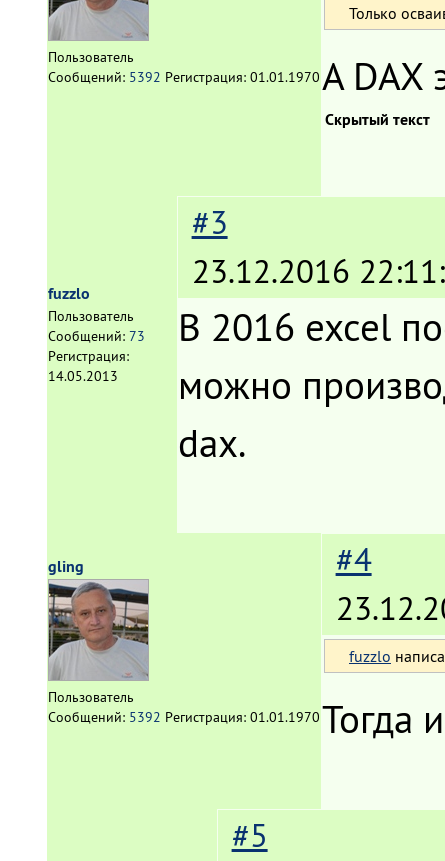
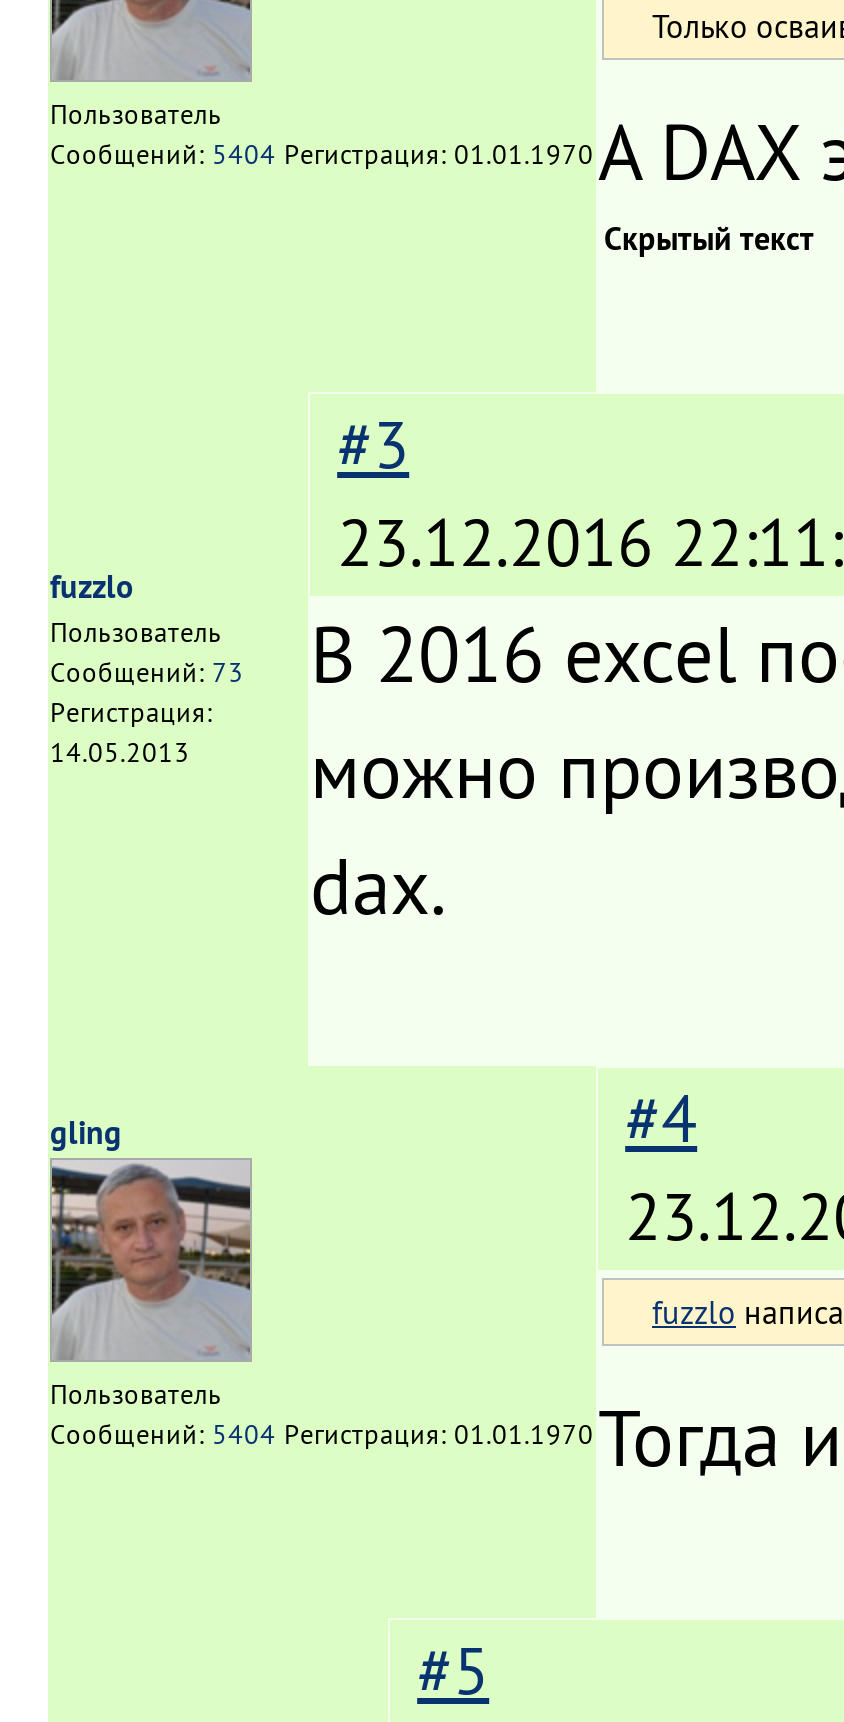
- Сообщений: 5392 Регистрация: 01.01.1970
+ Сообщений: 5404 Регистрация: 01.01.1970

- Сообщений: 5392 Регистрация: 01.01.1970
+ Сообщений: 5404 Регистрация: 01.01.1970
